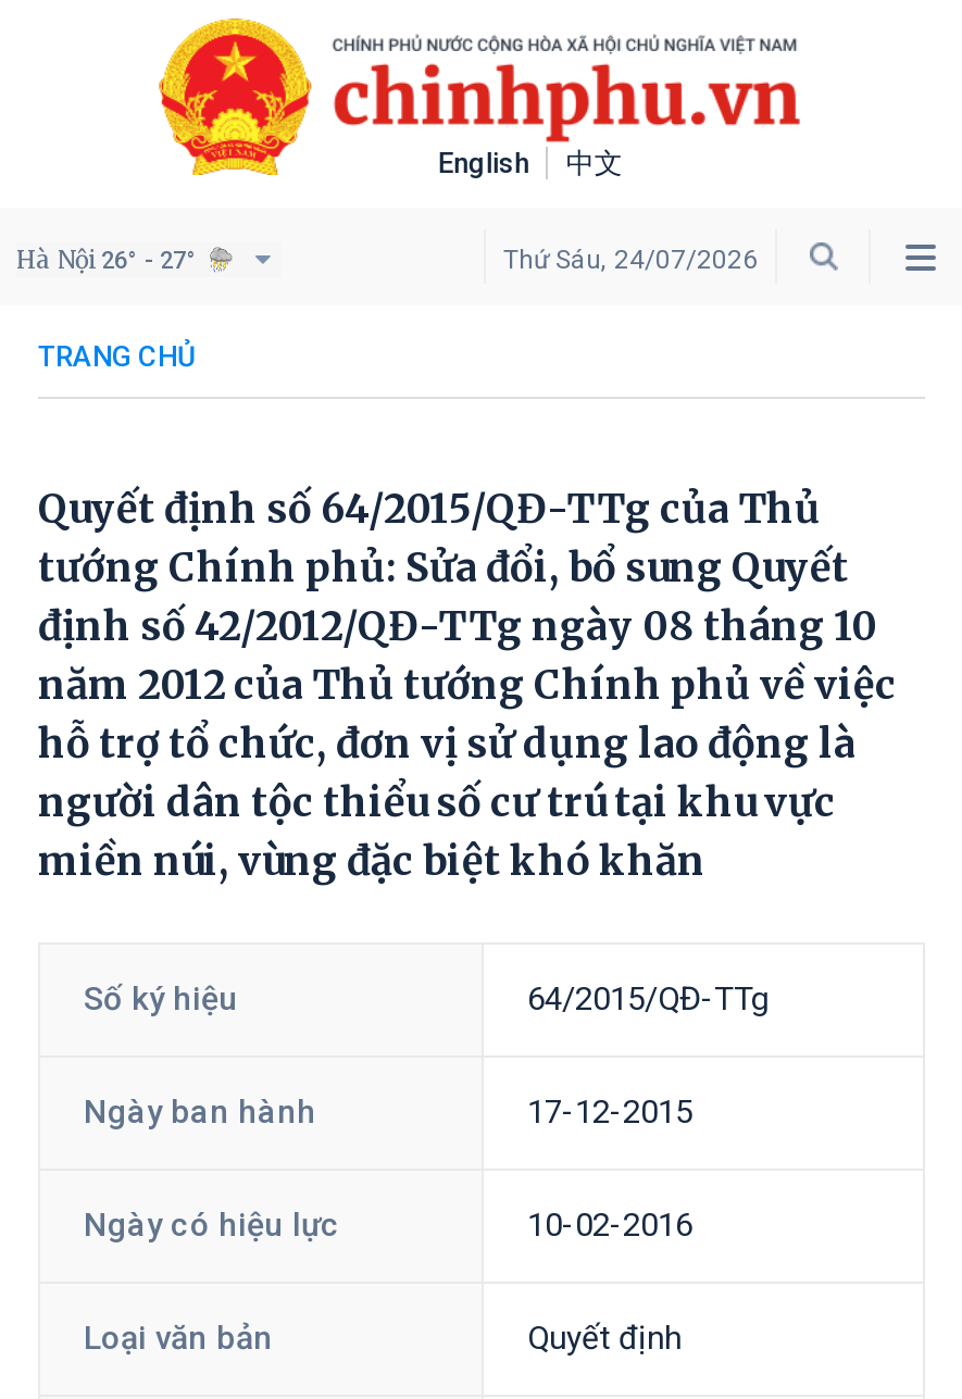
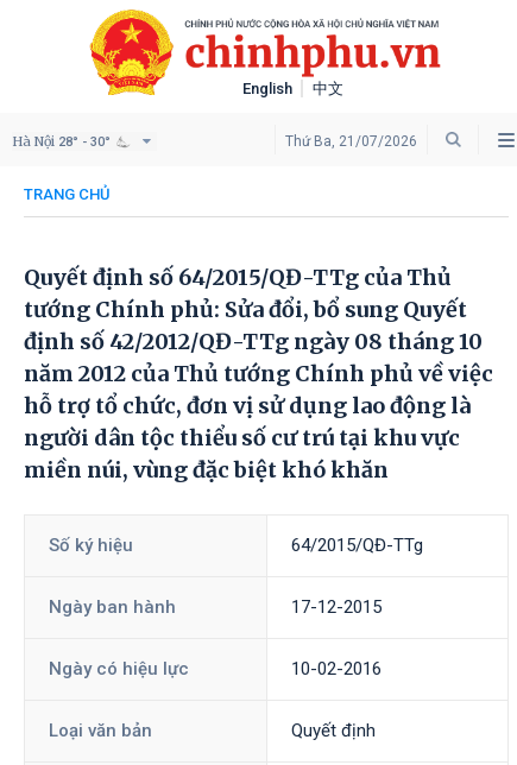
- Hà Nội 26° - 27°
+ Hà Nội 28° - 30°

- Thứ Sáu, 24/07/2026
+ Thứ Ba, 21/07/2026
